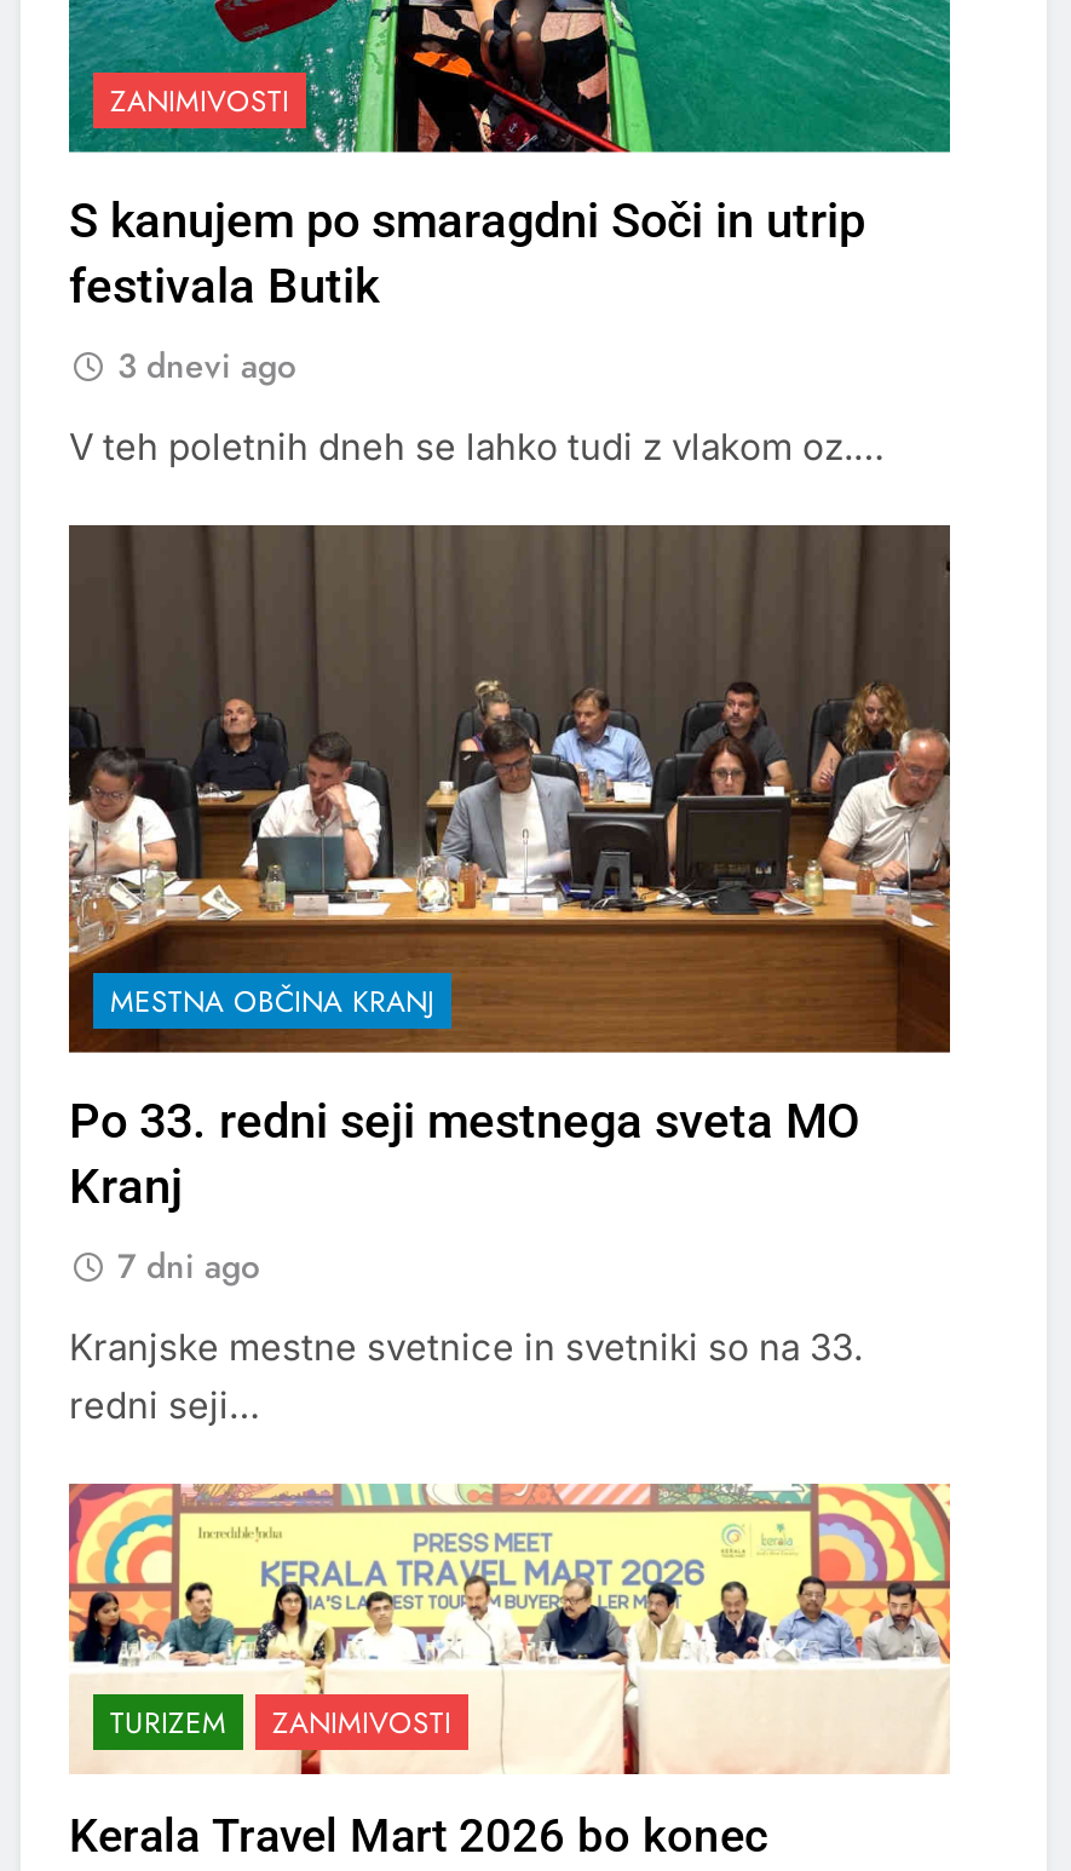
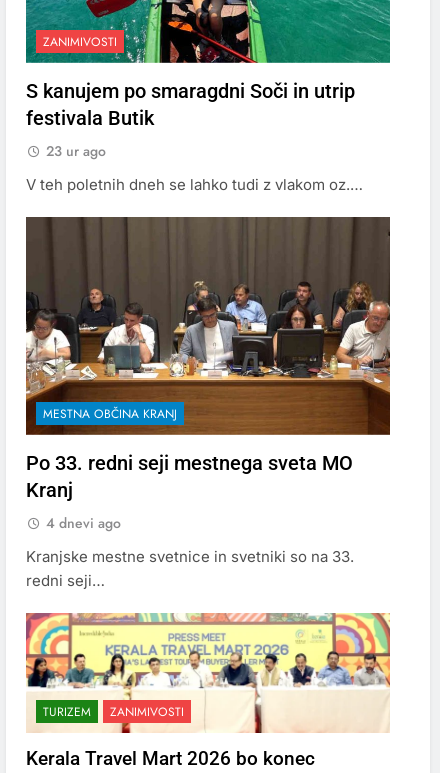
- 3 dnevi ago
+ 23 ur ago

- 7 dni ago
+ 4 dnevi ago
